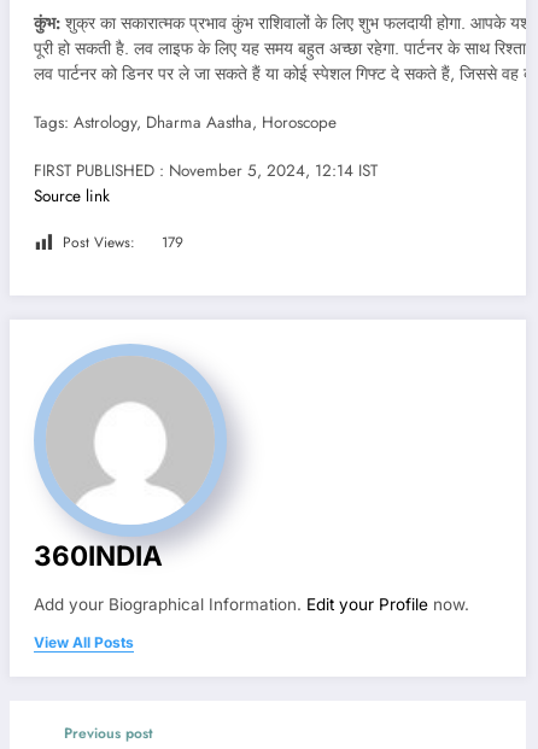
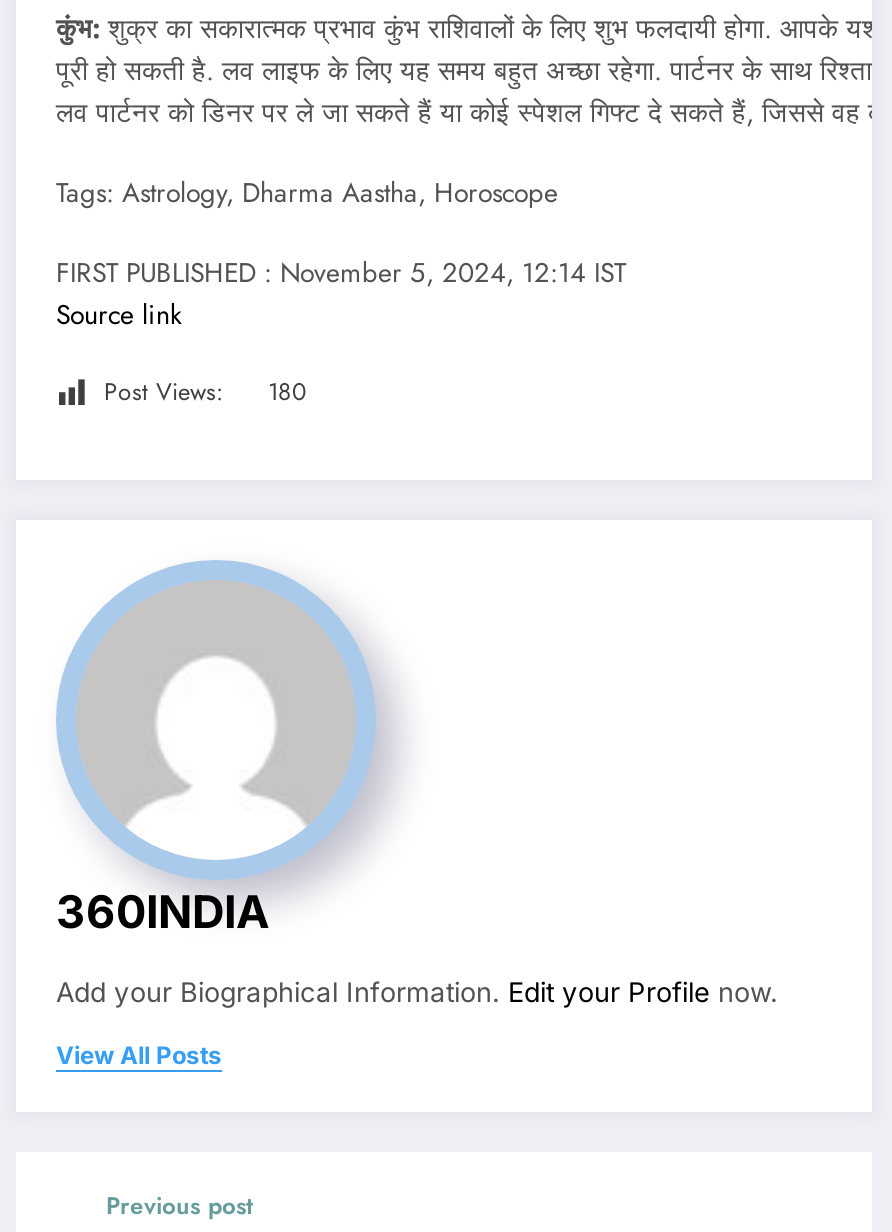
- Post Views: 179
+ Post Views: 180
